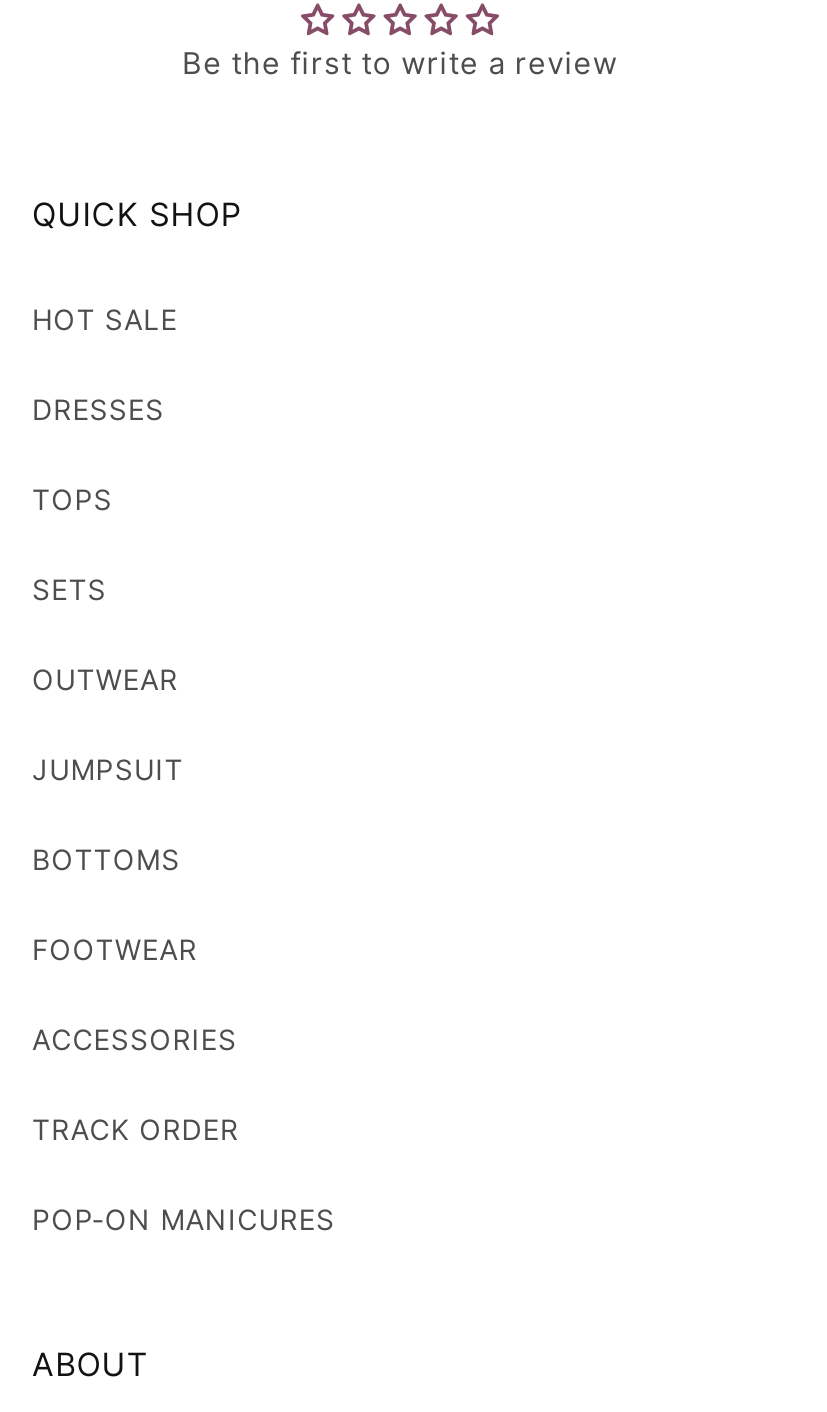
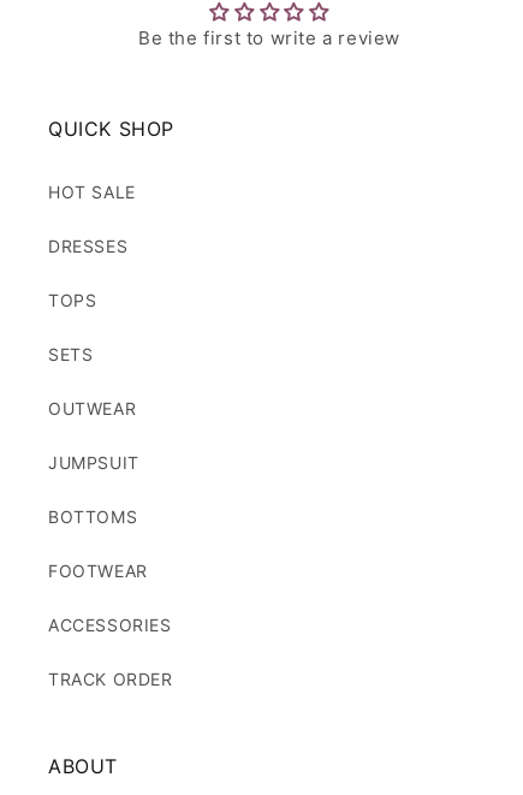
- POP-ON MANICURES
